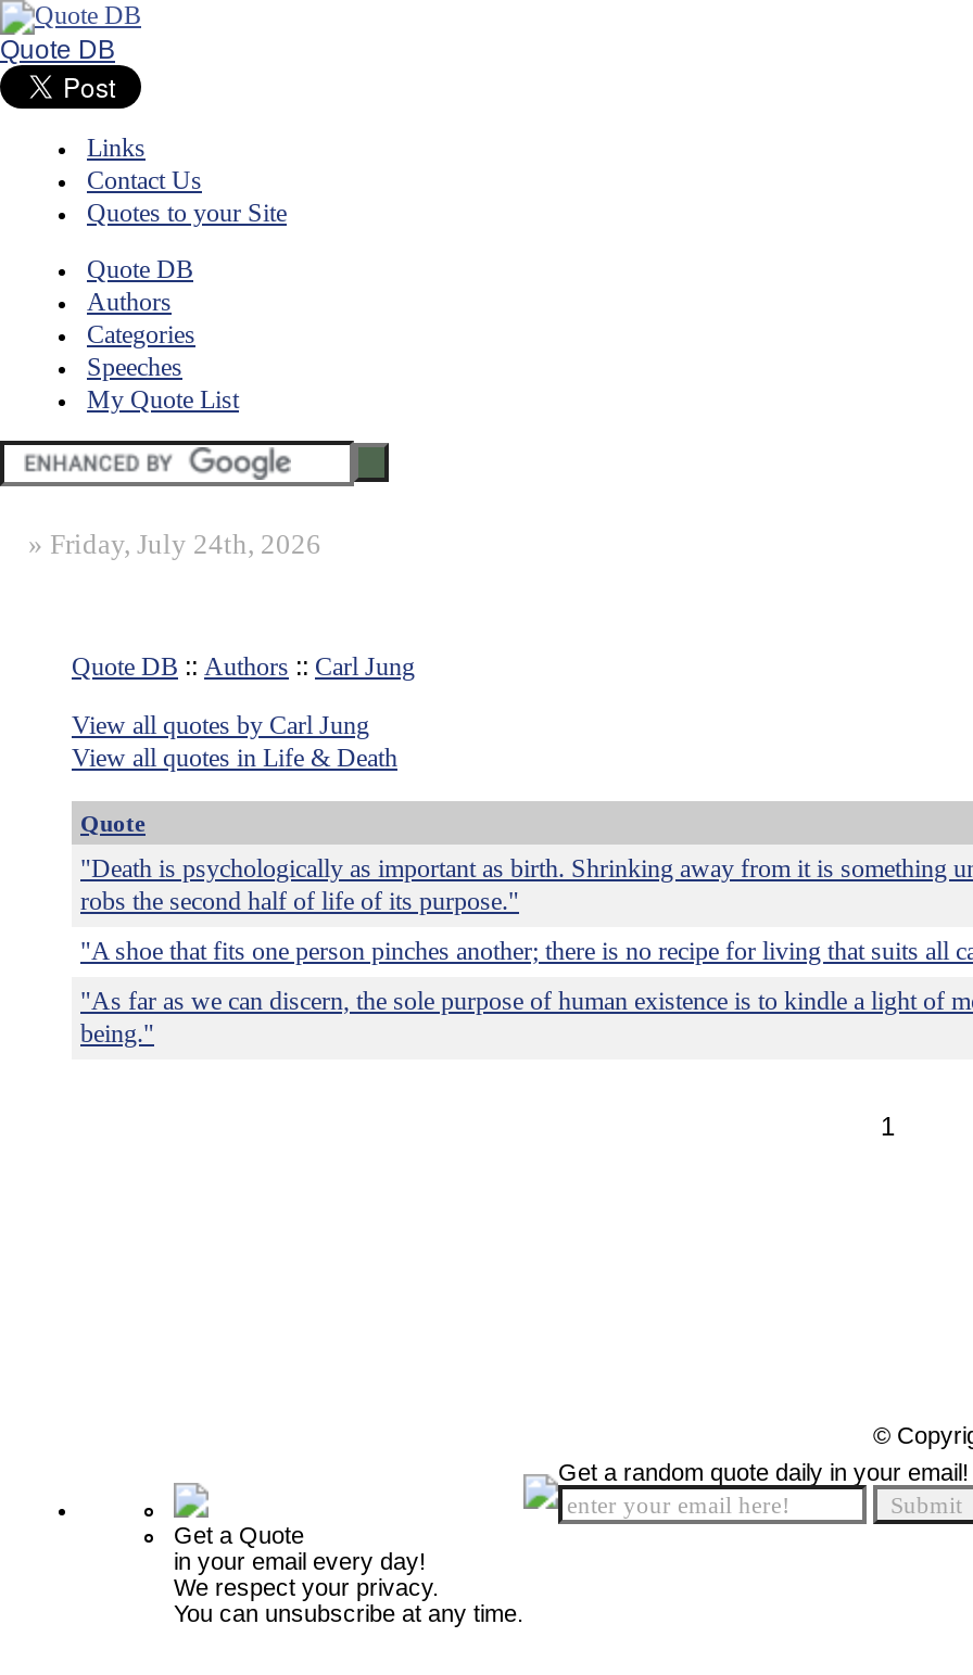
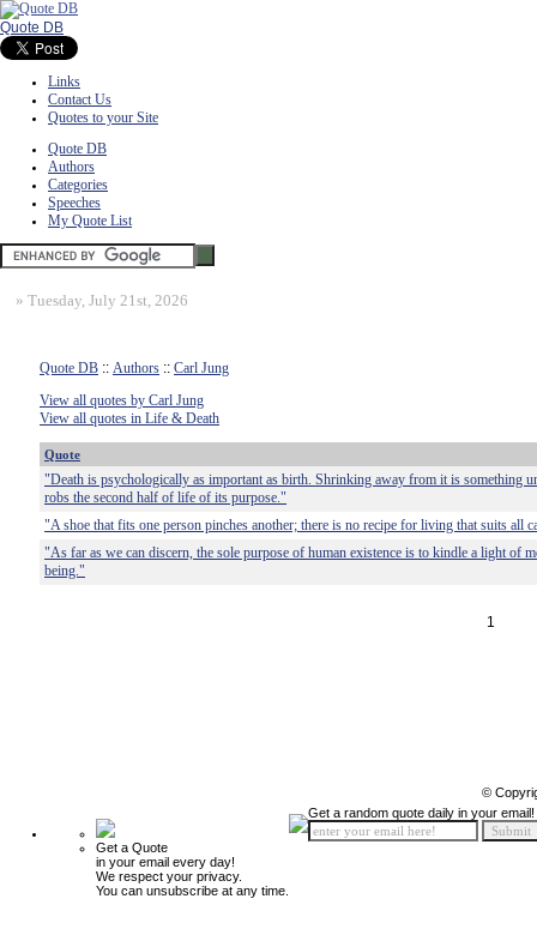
- » Friday, July 24th, 2026
+ » Tuesday, July 21st, 2026
